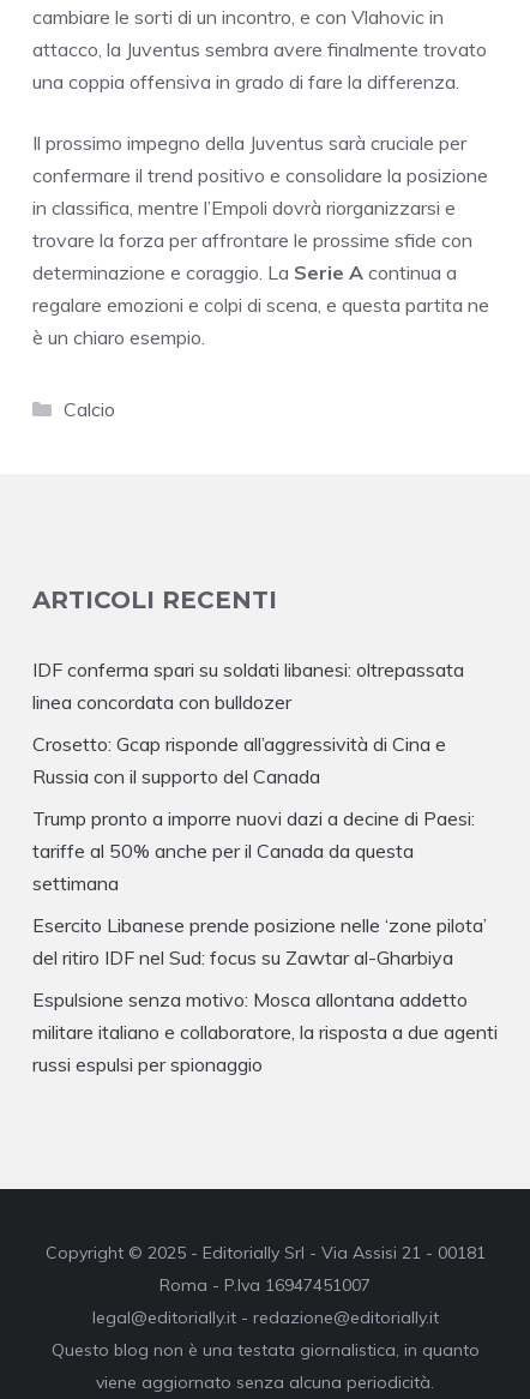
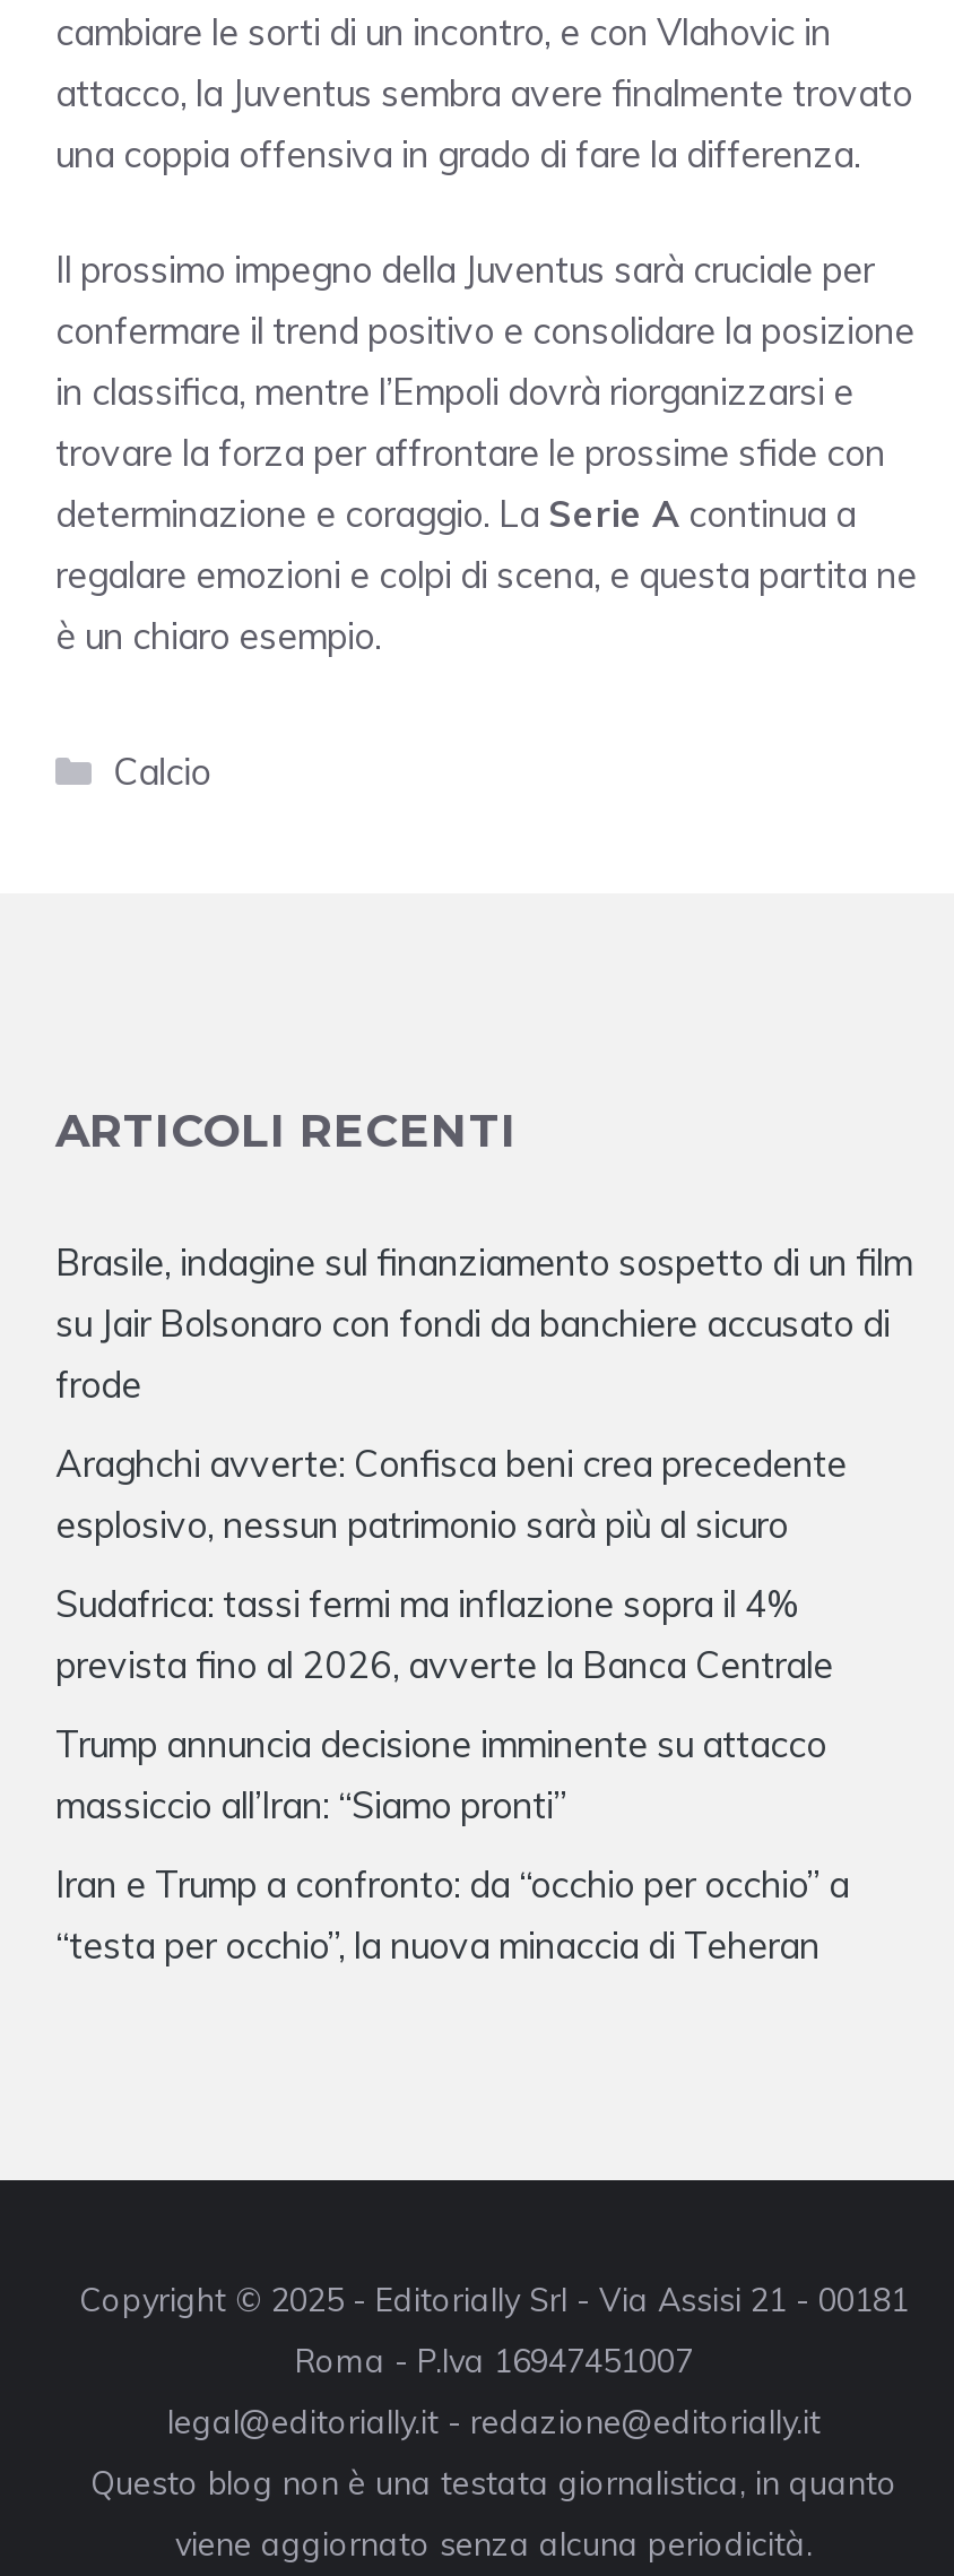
- IDF conferma spari su soldati libanesi: oltrepassata
- linea concordata con bulldozer
+ Brasile, indagine sul finanziamento sospetto di un film
+ su Jair Bolsonaro con fondi da banchiere accusato di
+ frode

- Crosetto: Gcap risponde all’aggressività di Cina e
- Russia con il supporto del Canada
+ Araghchi avverte: Confisca beni crea precedente
+ esplosivo, nessun patrimonio sarà più al sicuro

- Trump pronto a imporre nuovi dazi a decine di Paesi:
- tariffe al 50% anche per il Canada da questa
- settimana
+ Sudafrica: tassi fermi ma inflazione sopra il 4%
+ prevista fino al 2026, avverte la Banca Centrale

- Esercito Libanese prende posizione nelle ‘zone pilota’
- del ritiro IDF nel Sud: focus su Zawtar al-Gharbiya
+ Trump annuncia decisione imminente su attacco
+ massiccio all’Iran: “Siamo pronti”

- Espulsione senza motivo: Mosca allontana addetto
- militare italiano e collaboratore, la risposta a due agenti
- russi espulsi per spionaggio
+ Iran e Trump a confronto: da “occhio per occhio” a
+ “testa per occhio”, la nuova minaccia di Teheran
